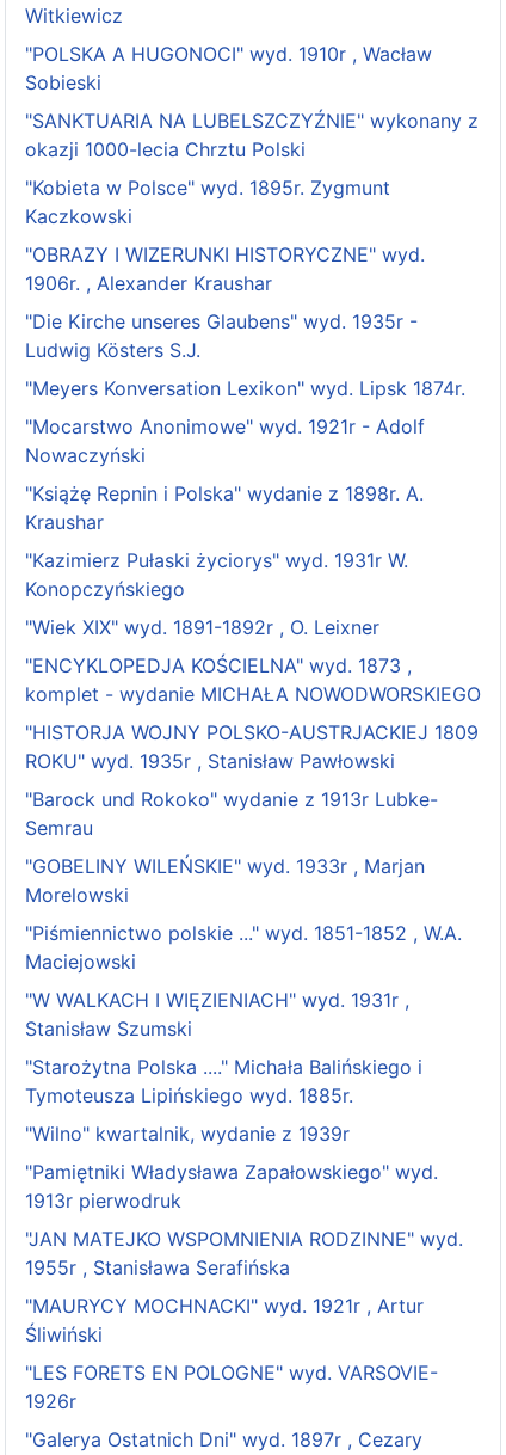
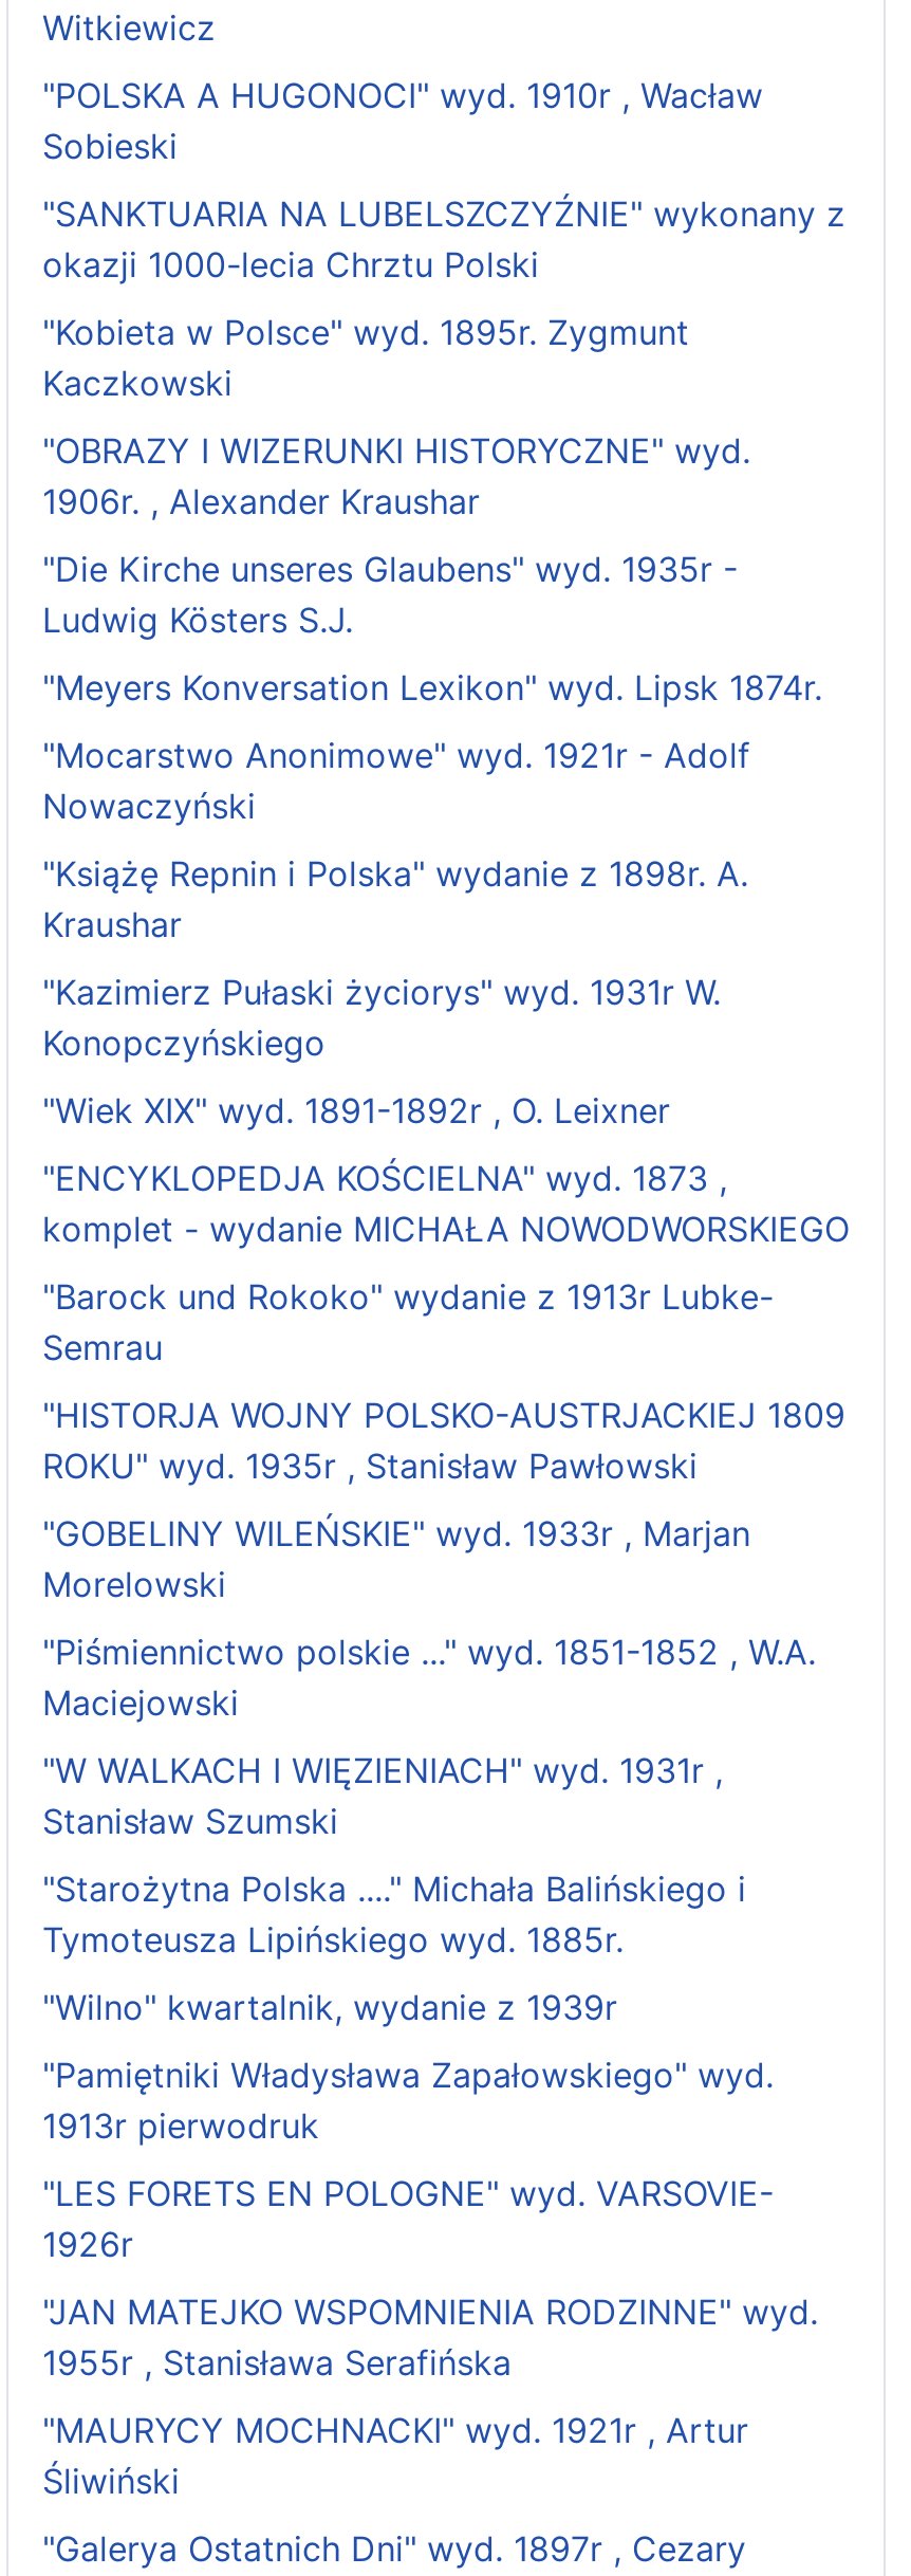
moved down: "HISTORJA WOJNY POLSKO-AUSTRJACKIEJ 1809 | ROKU" wyd. 1935r , Stanisław Pawłowski

moved up: "Barock und Rokoko" wydanie z 1913r Lubke- | Semrau

moved down: "JAN MATEJKO WSPOMNIENIA RODZINNE" wyd. | 1955r , Stanisława Serafińska | "MAURYCY MOCHNACKI" wyd. 1921r , Artur | Śliwiński

moved up: "LES FORETS EN POLOGNE" wyd. VARSOVIE- | 1926r
